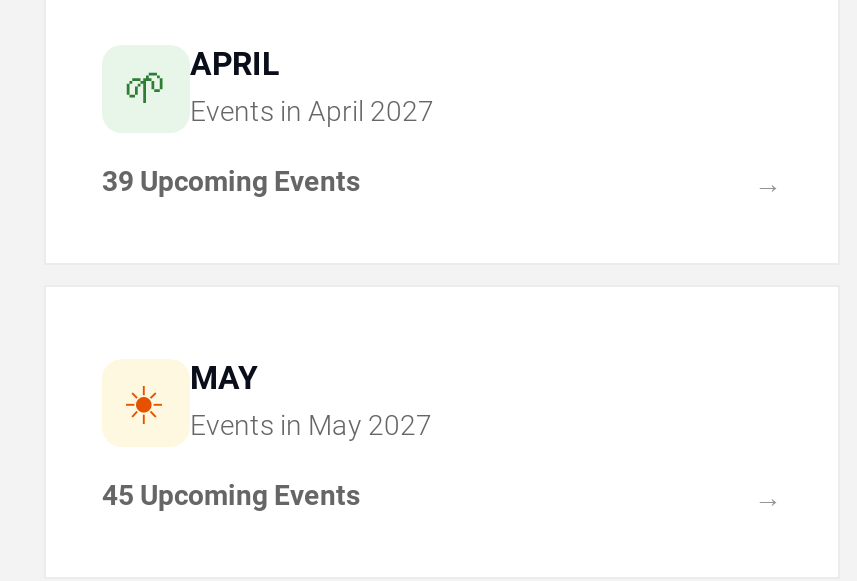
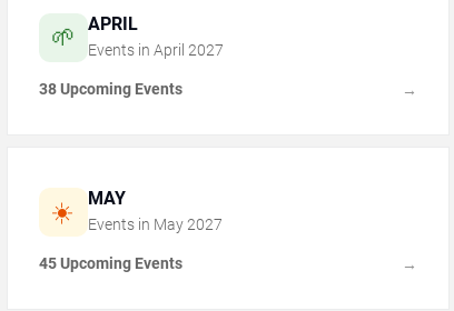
- 39 Upcoming Events
+ 38 Upcoming Events
